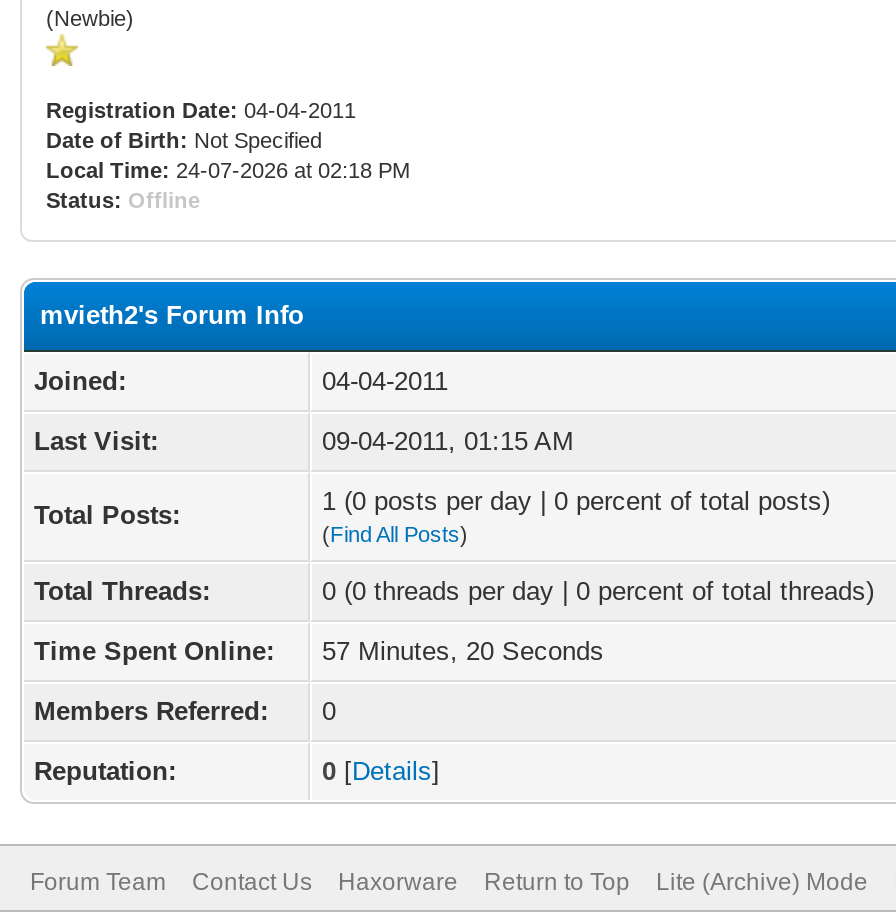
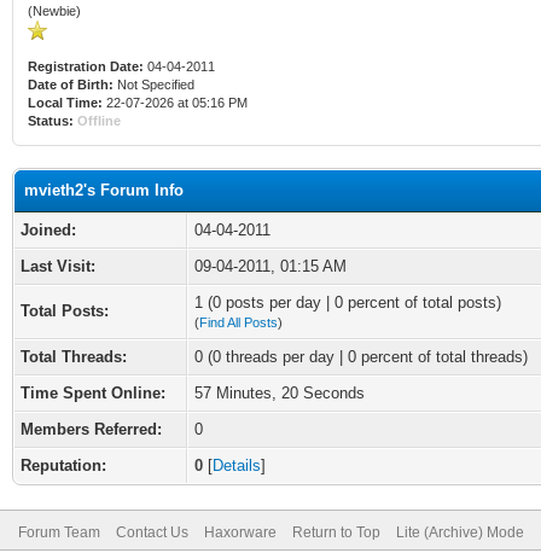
- Local Time: 24-07-2026 at 02:18 PM
+ Local Time: 22-07-2026 at 05:16 PM
